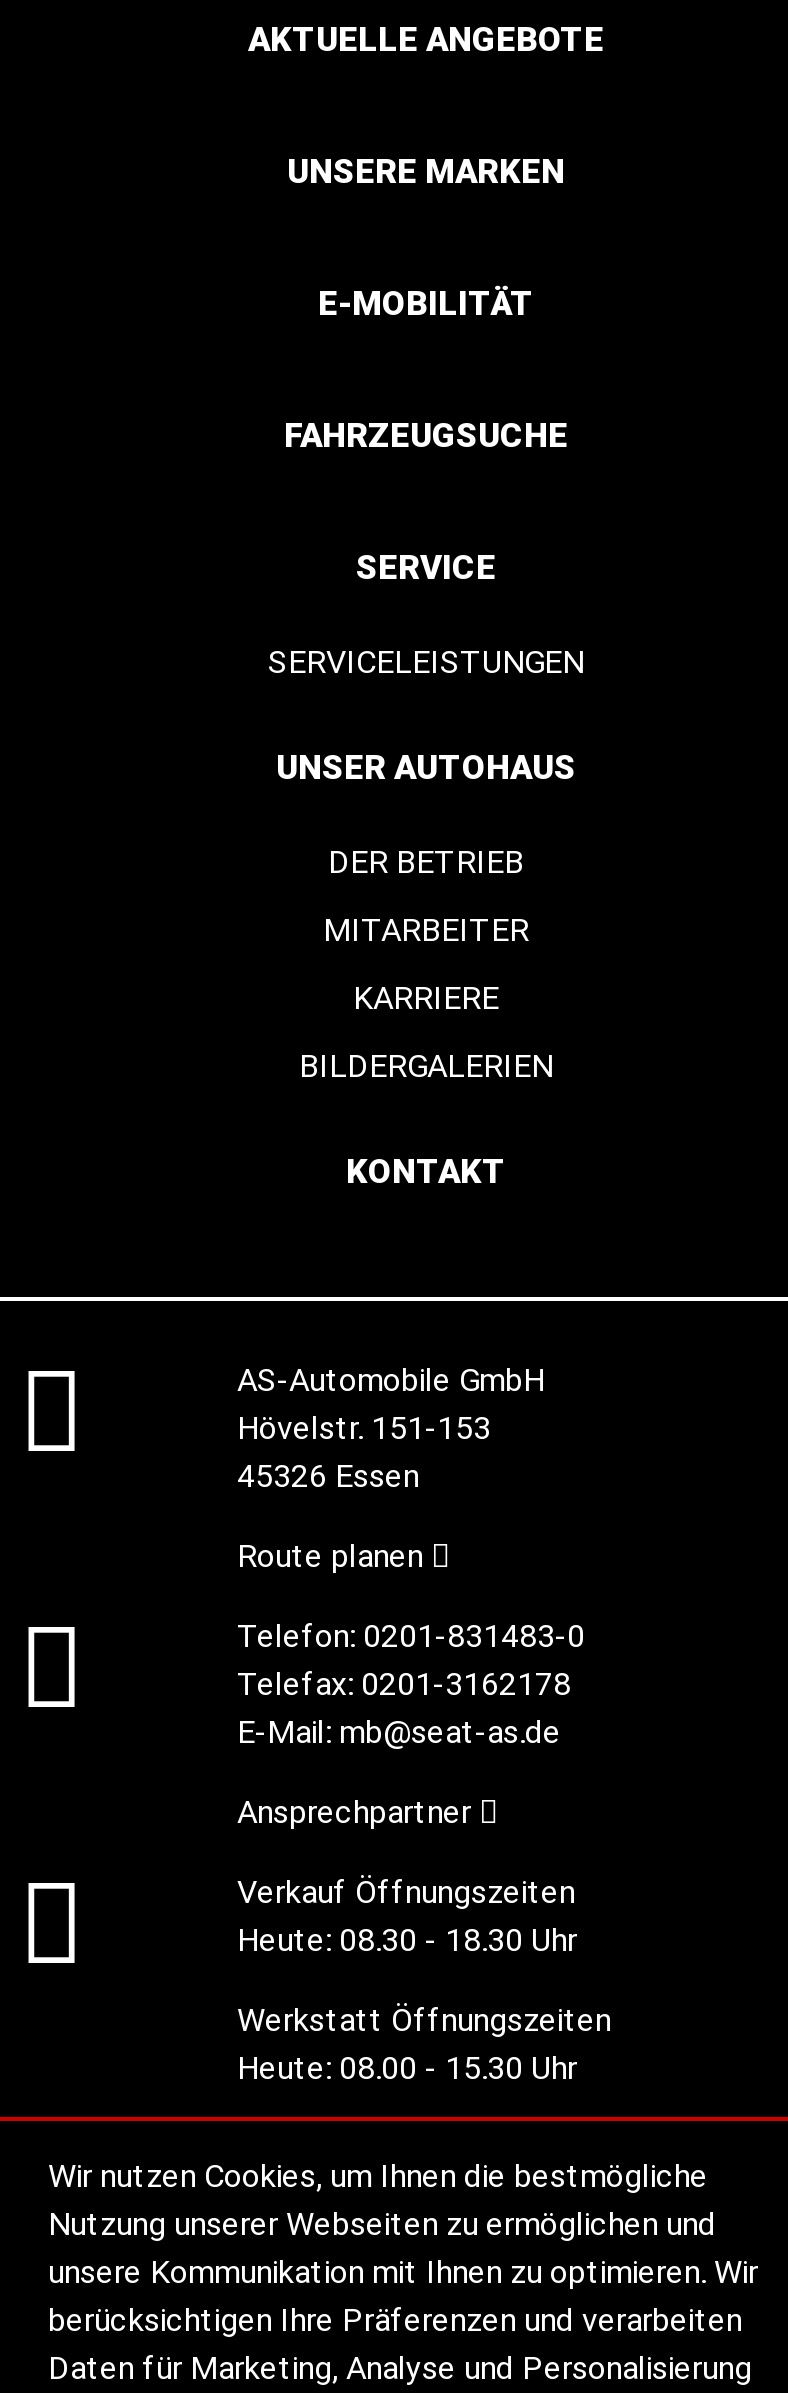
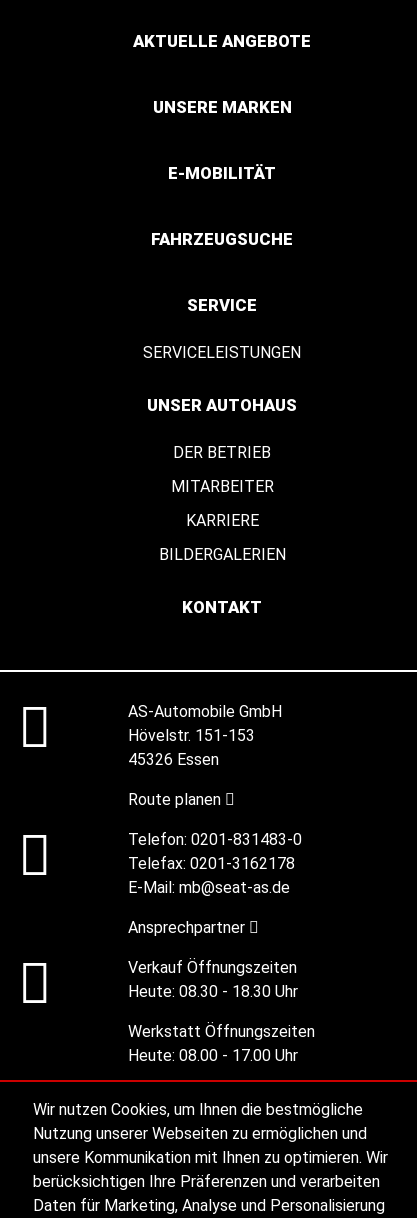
- Heute: 08.00 - 15.30 Uhr
+ Heute: 08.00 - 17.00 Uhr
